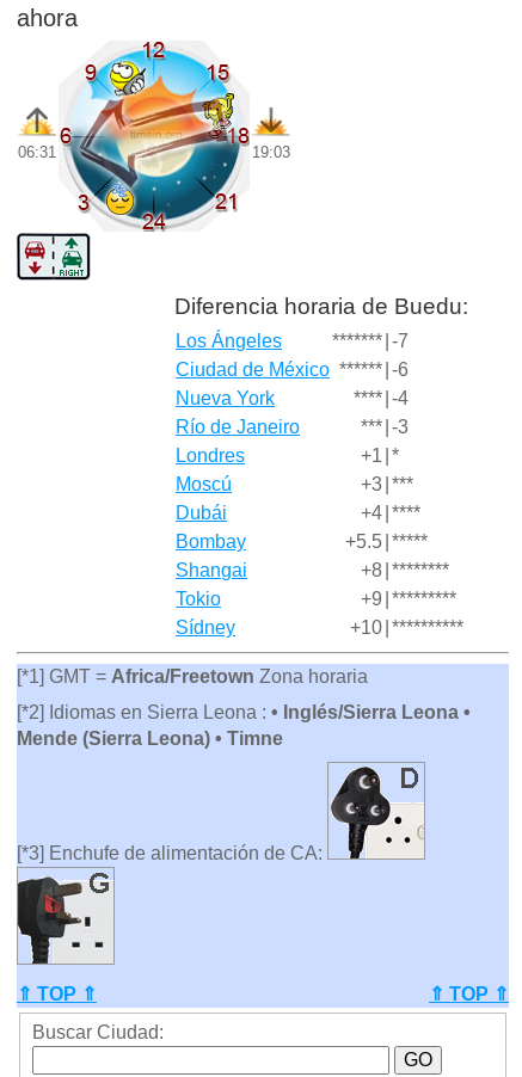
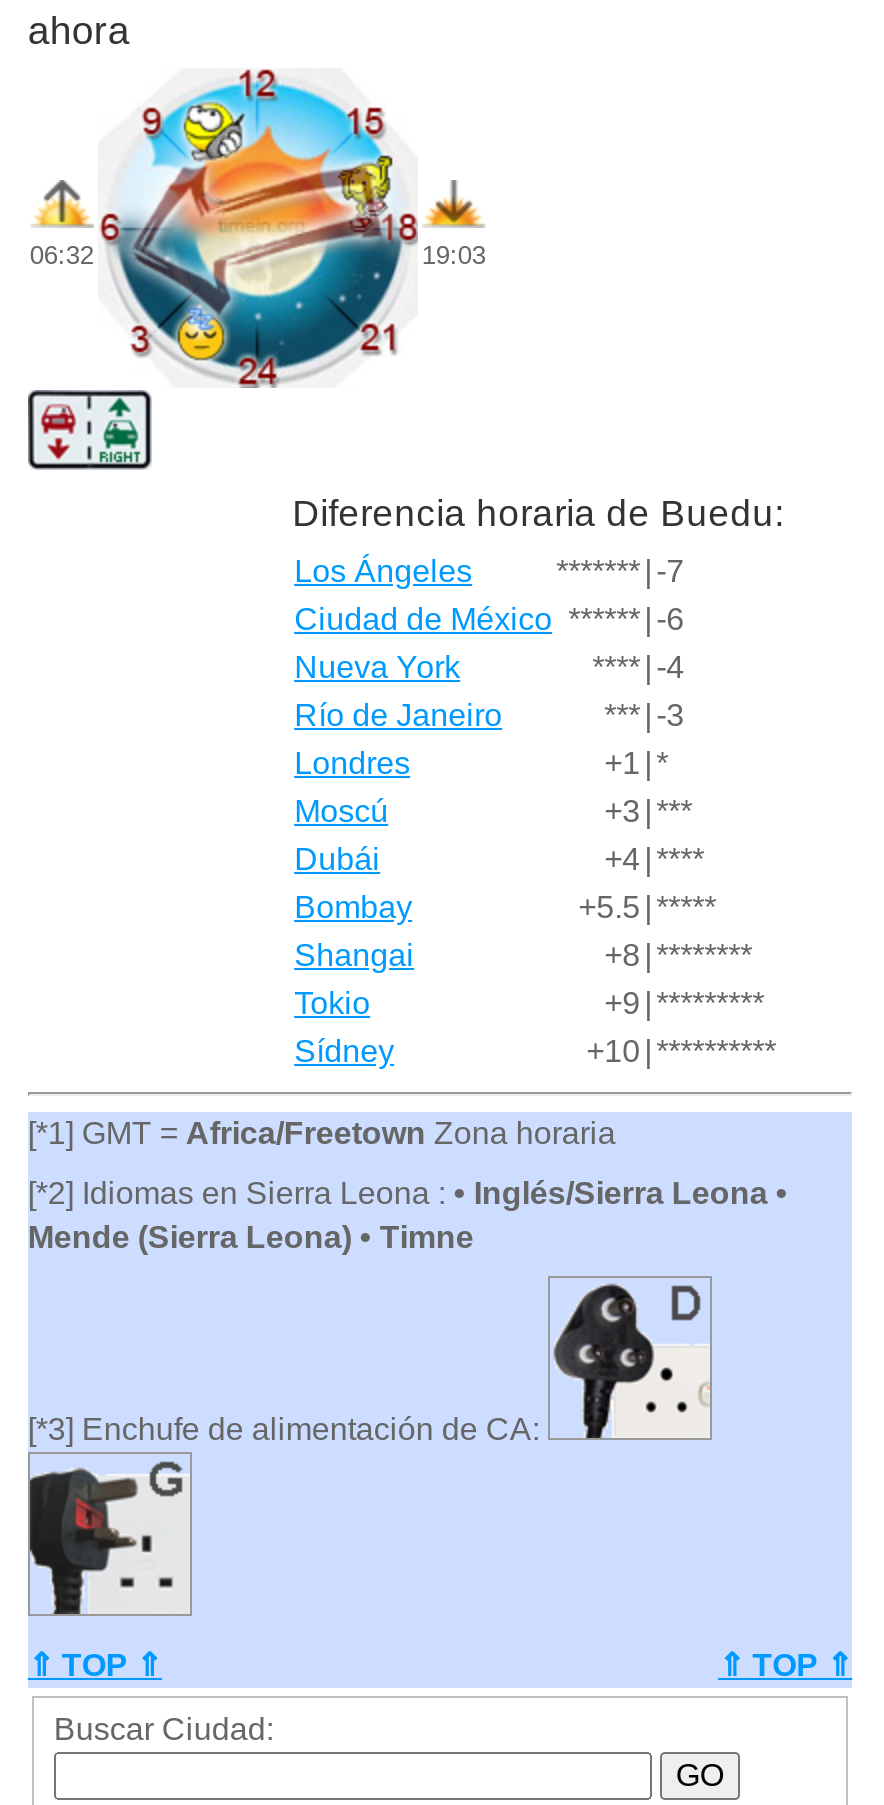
- 06:31
+ 06:32
